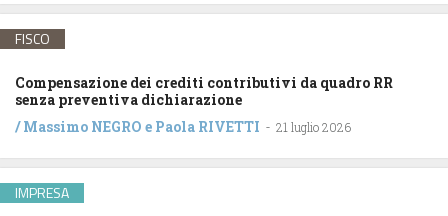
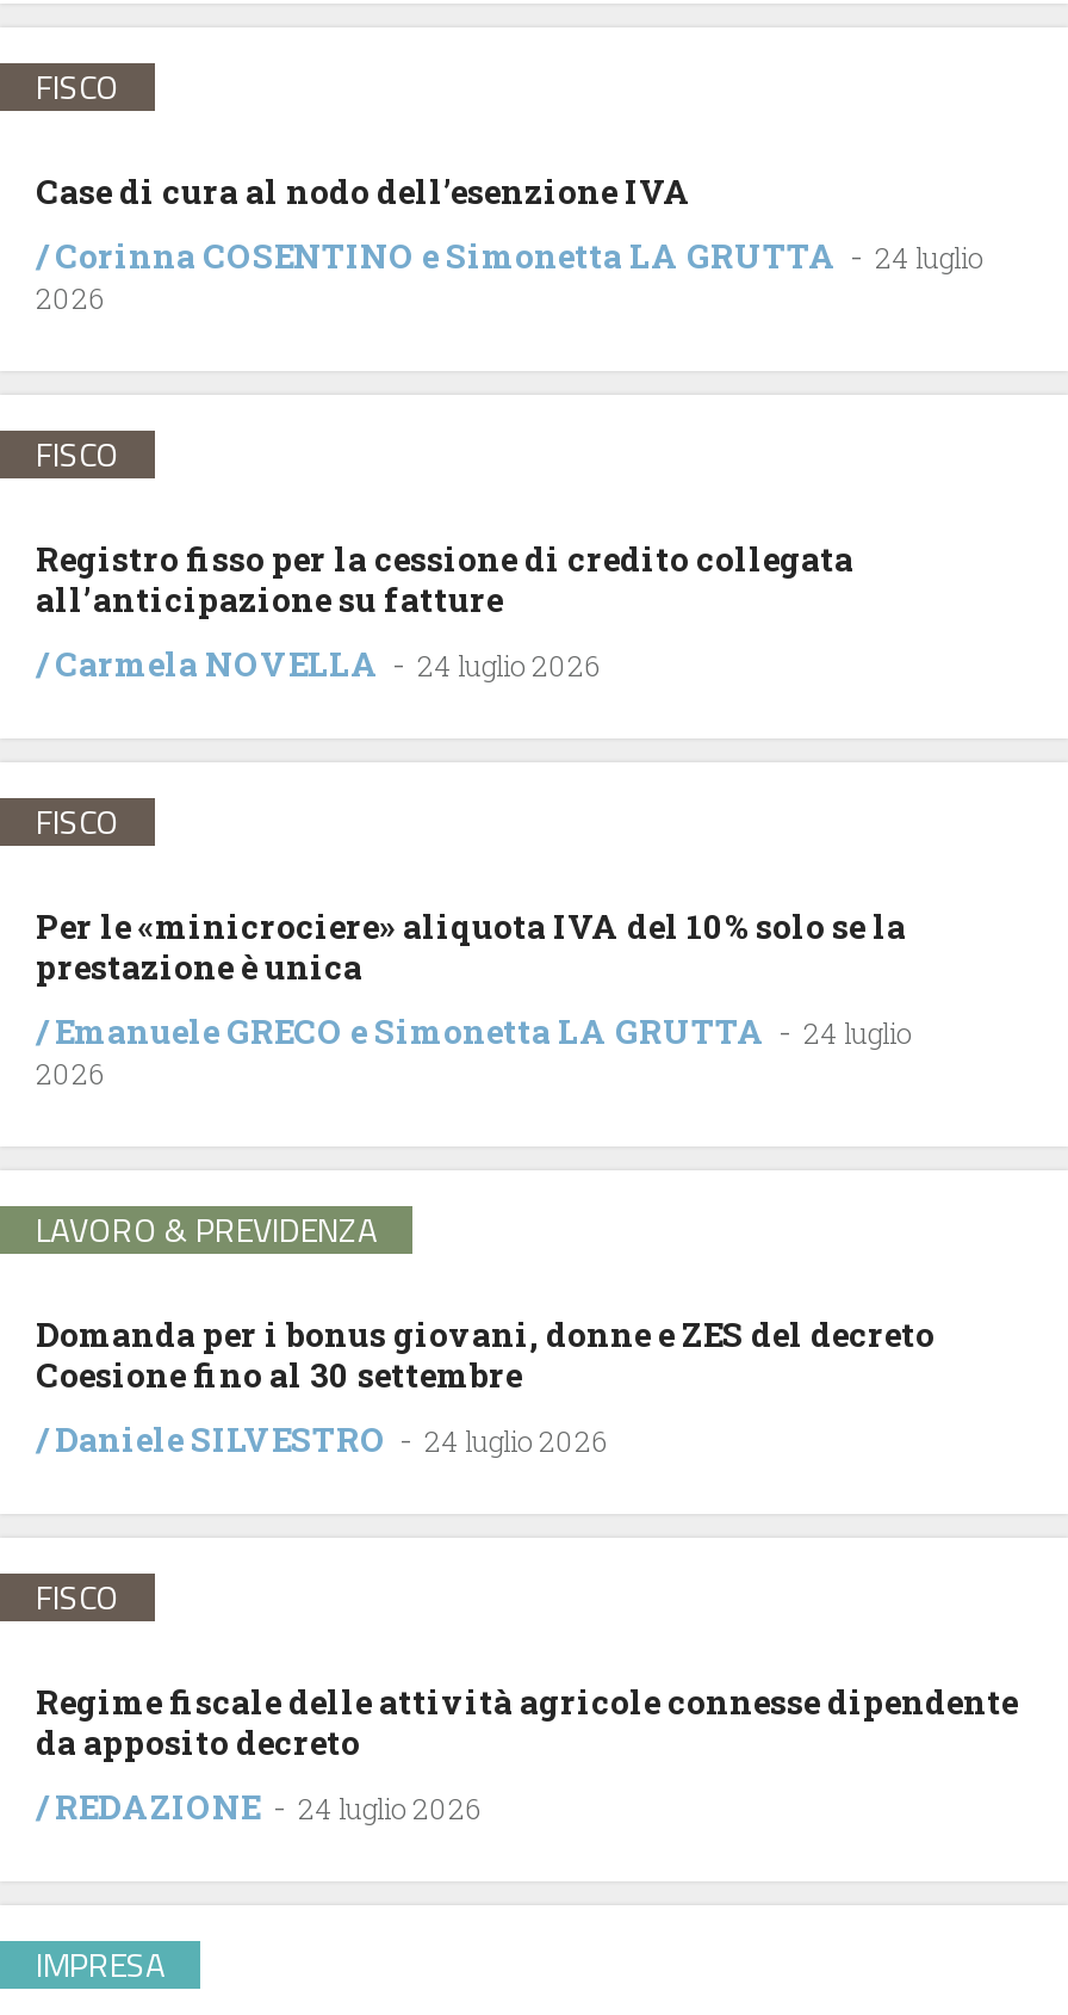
- Compensazione dei crediti contributivi da quadro RR
- senza preventiva dichiarazione
- /Massimo NEGRO e Paola RIVETTI - 21 luglio 2026
+ Case di cura al nodo dell’esenzione IVA
+ /Corinna COSENTINO e Simonetta LA GRUTTA - 24 luglio
+ 2026
+ FISCO
+ Registro fisso per la cessione di credito collegata
+ all’anticipazione su fatture
+ /Carmela NOVELLA - 24 luglio 2026
+ FISCO
+ Per le «minicrociere» aliquota IVA del 10% solo se la
+ prestazione è unica
+ /Emanuele GRECO e Simonetta LA GRUTTA - 24 luglio
+ 2026
+ LAVORO & PREVIDENZA
+ Domanda per i bonus giovani, donne e ZES del decreto
+ Coesione fino al 30 settembre
+ /Daniele SILVESTRO - 24 luglio 2026
+ FISCO
+ Regime fiscale delle attività agricole connesse dipendente
+ da apposito decreto
+ /REDAZIONE - 24 luglio 2026
